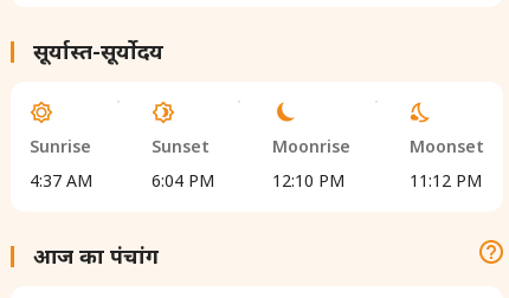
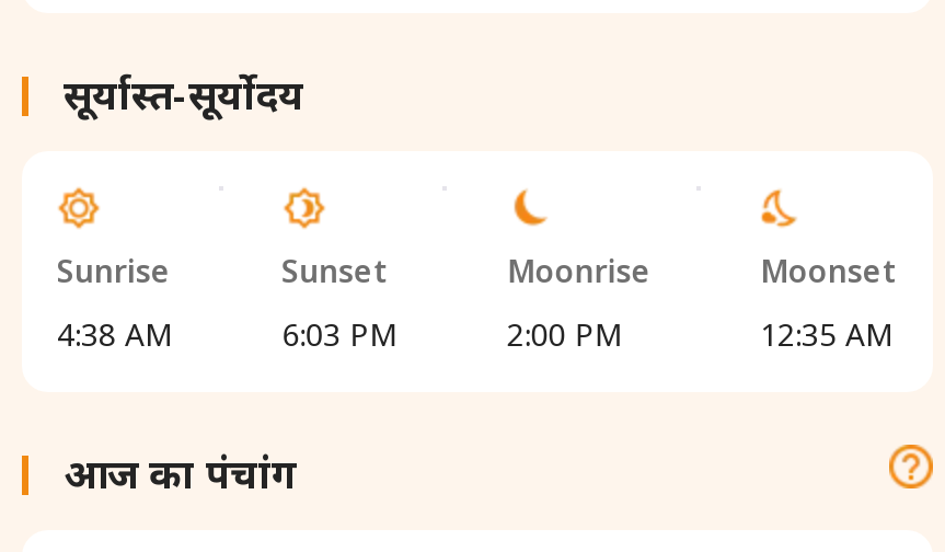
- 4:37 AM
+ 4:38 AM

- 6:04 PM
+ 6:03 PM

- 12:10 PM
+ 2:00 PM

- 11:12 PM
+ 12:35 AM
